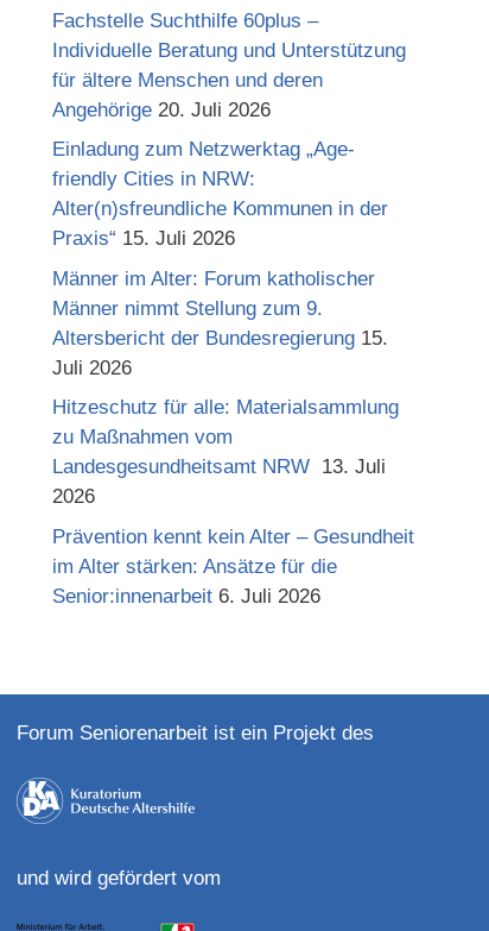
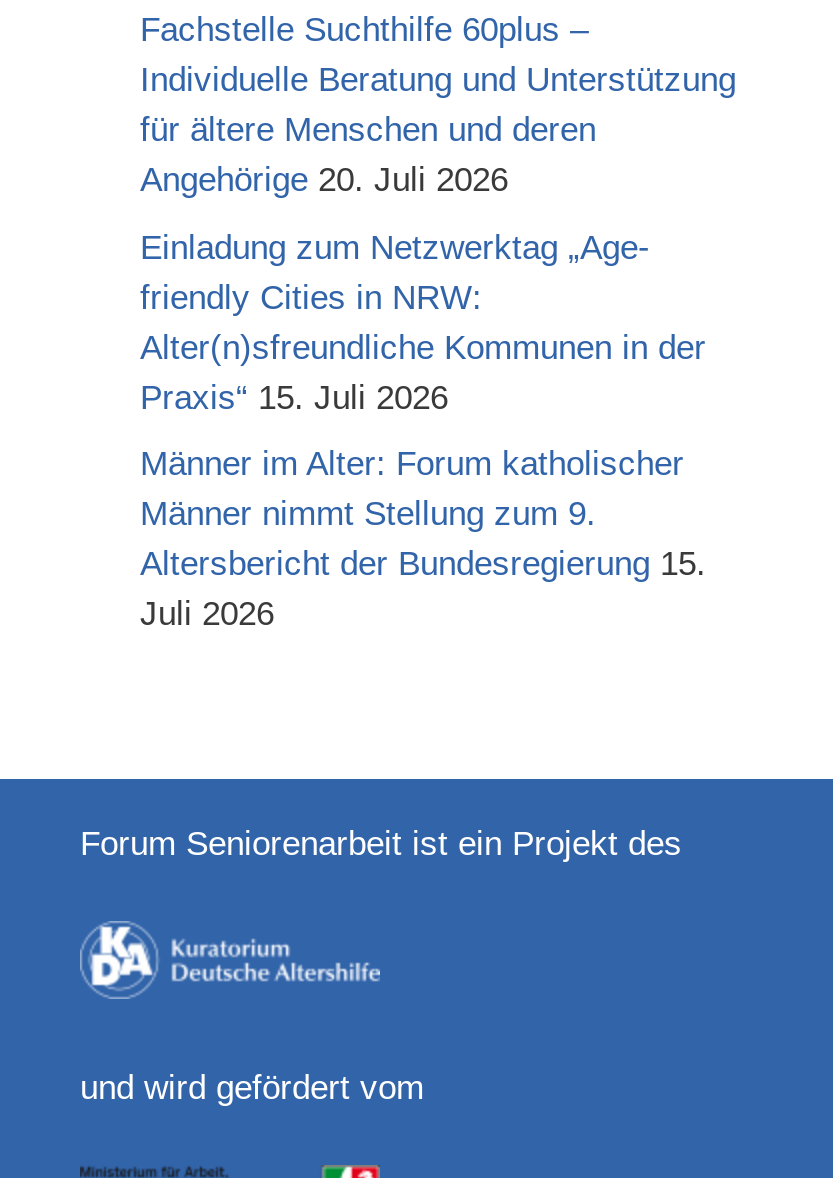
- Hitzeschutz für alle: Materialsammlung
- zu Maßnahmen vom
- Landesgesundheitsamt NRW 13. Juli
- 2026
- Prävention kennt kein Alter – Gesundheit
- im Alter stärken: Ansätze für die
- Senior:innenarbeit 6. Juli 2026
